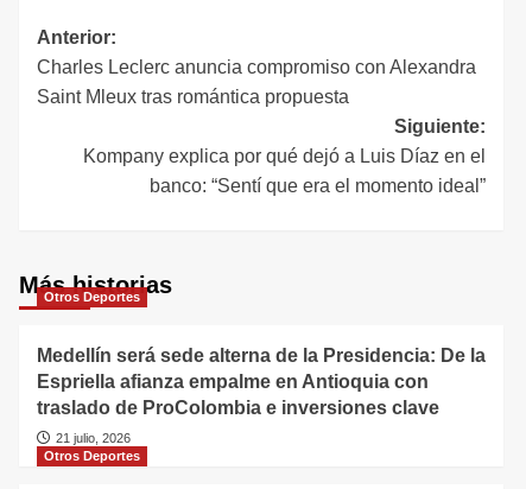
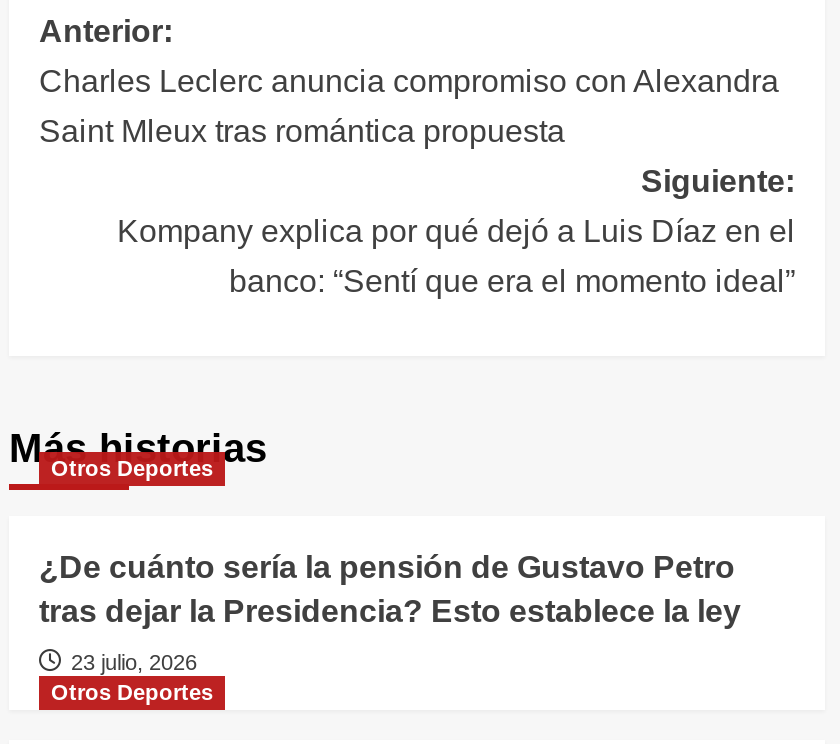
- Medellín será sede alterna de la Presidencia: De la
- Espriella afianza empalme en Antioquia con
- traslado de ProColombia e inversiones clave
+ ¿De cuánto sería la pensión de Gustavo Petro
+ tras dejar la Presidencia? Esto establece la ley

- 21 julio, 2026
+ 23 julio, 2026
